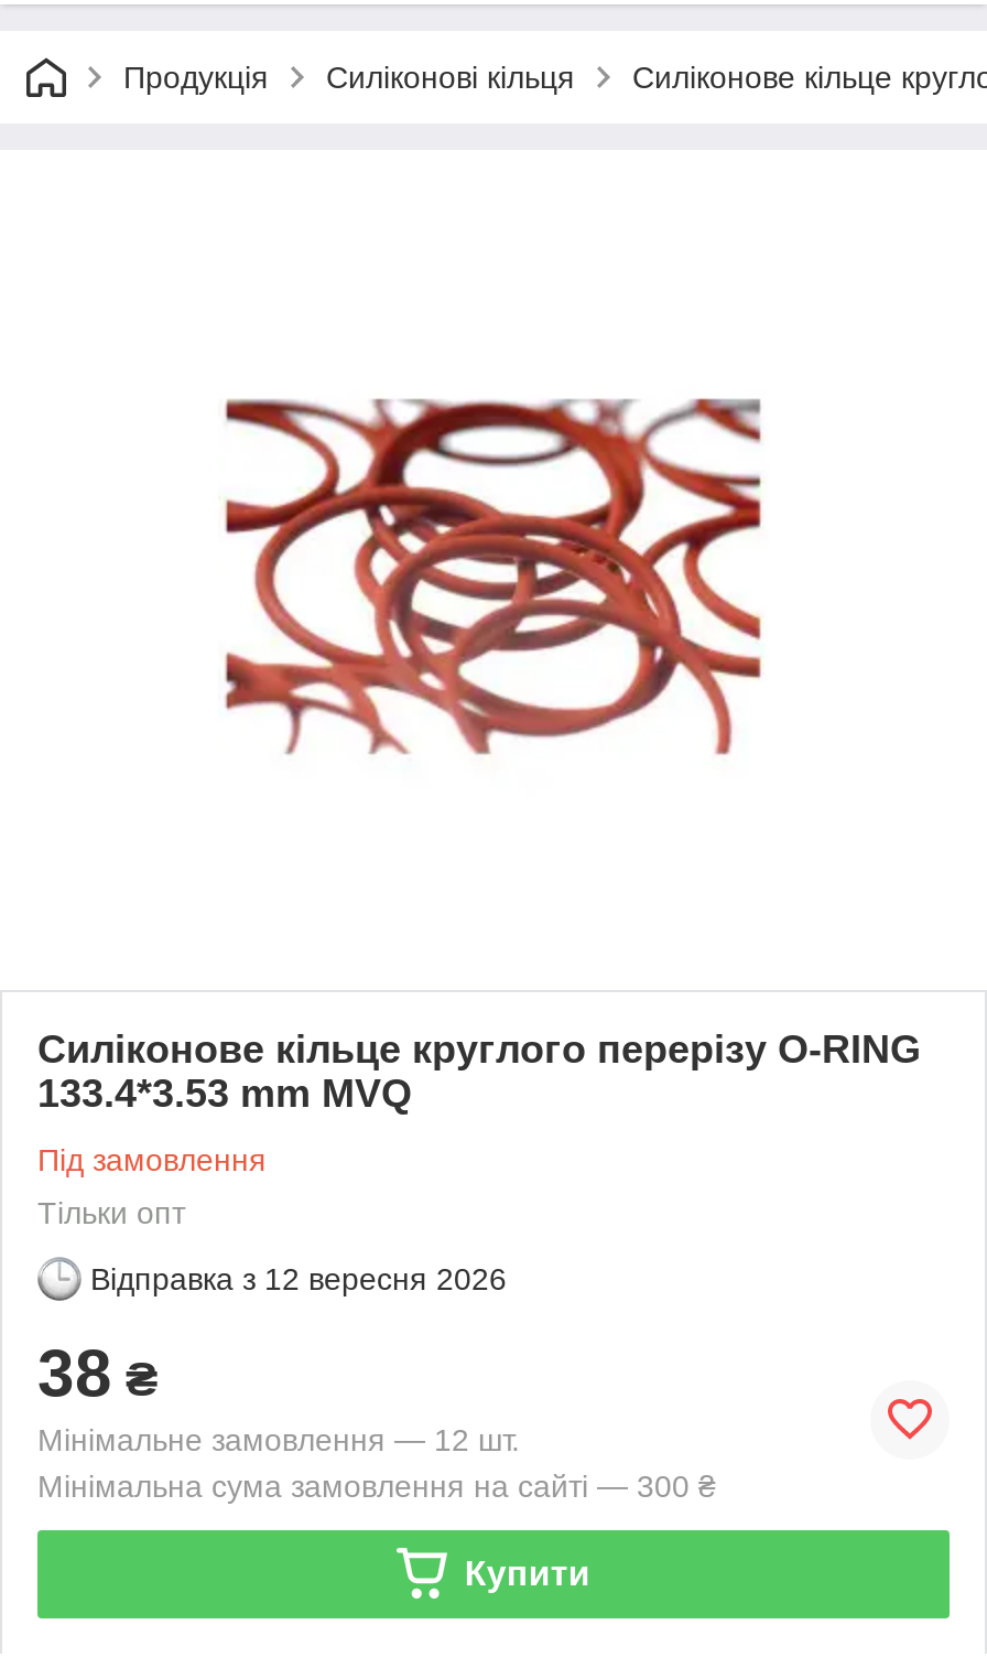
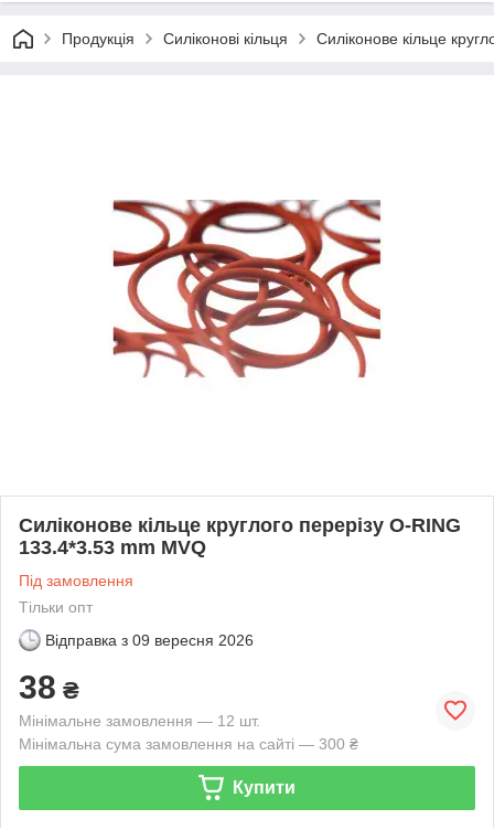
- Відправка з 12 вересня 2026
+ Відправка з 09 вересня 2026
